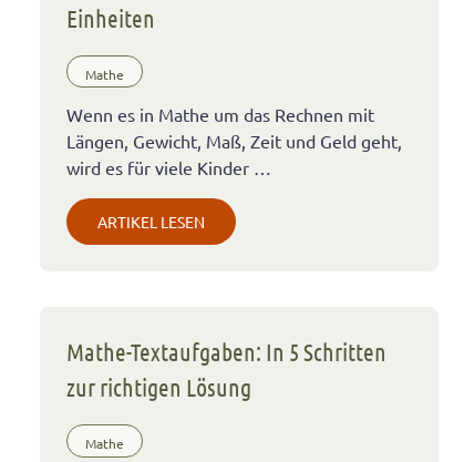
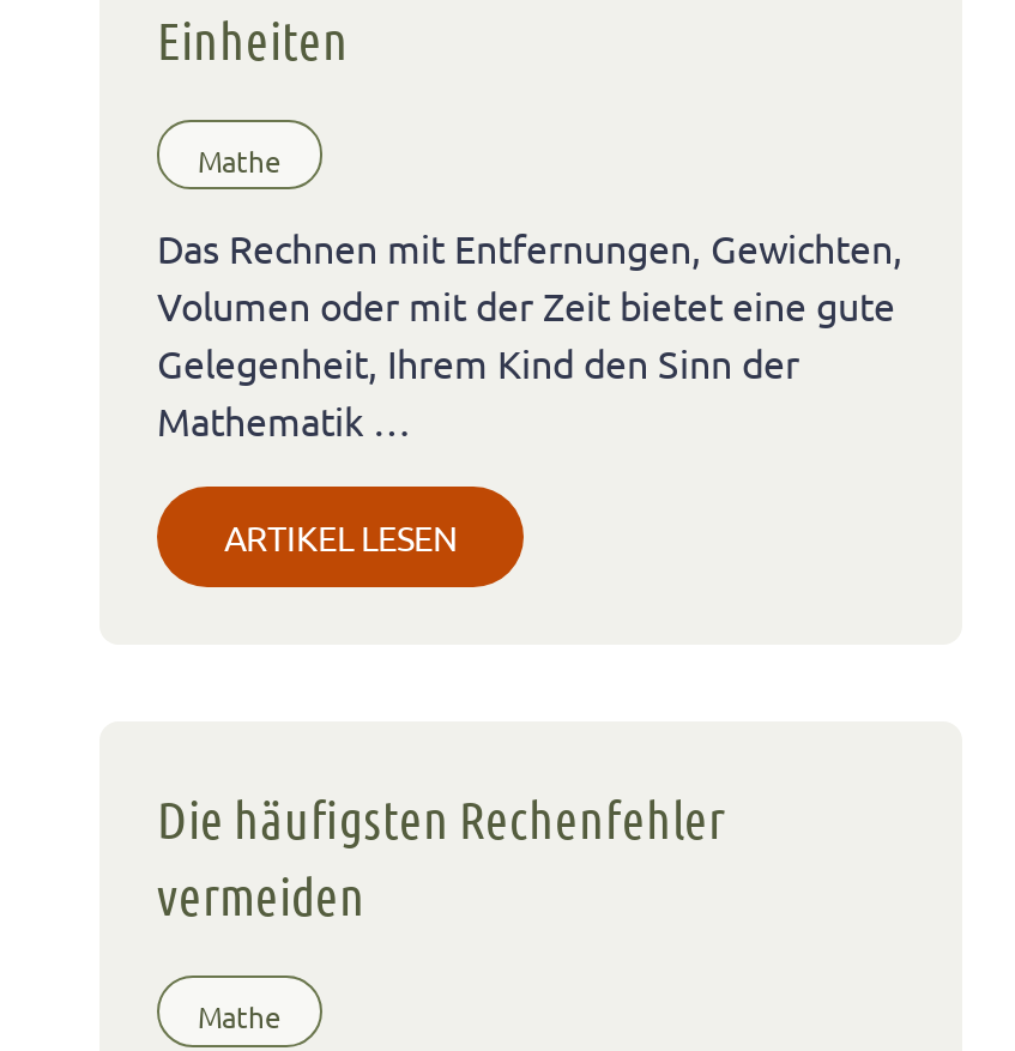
- Wenn es in Mathe um das Rechnen mit
- Längen, Gewicht, Maß, Zeit und Geld geht,
- wird es für viele Kinder …
+ Das Rechnen mit Entfernungen, Gewichten,
+ Volumen oder mit der Zeit bietet eine gute
+ Gelegenheit, Ihrem Kind den Sinn der
+ Mathematik …

- Mathe-Textaufgaben: In 5 Schritten
- zur richtigen Lösung
+ Die häufigsten Rechenfehler
+ vermeiden
